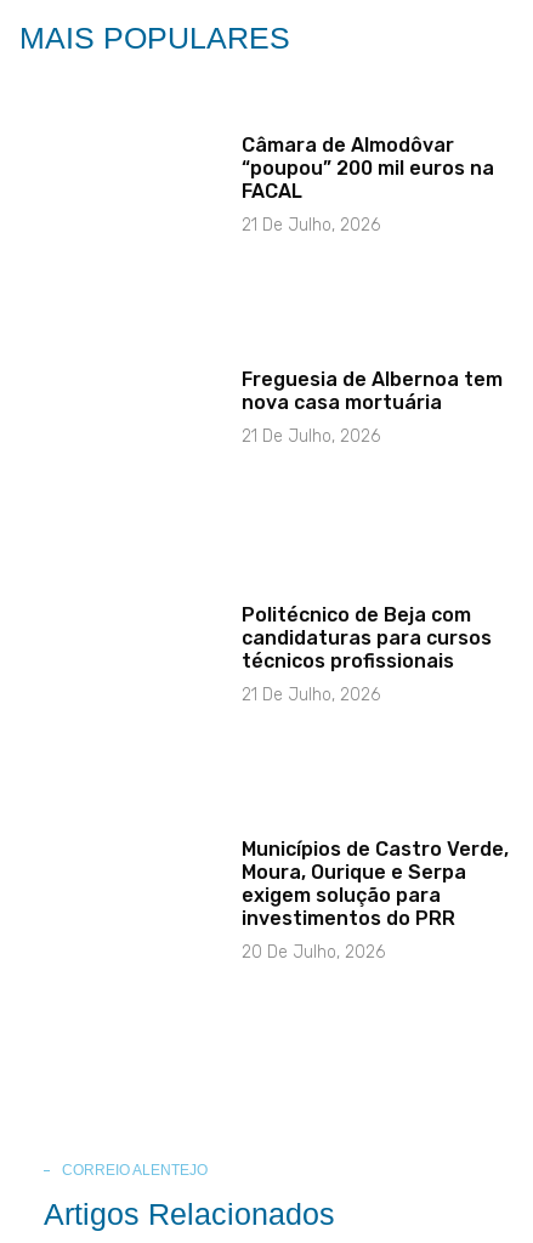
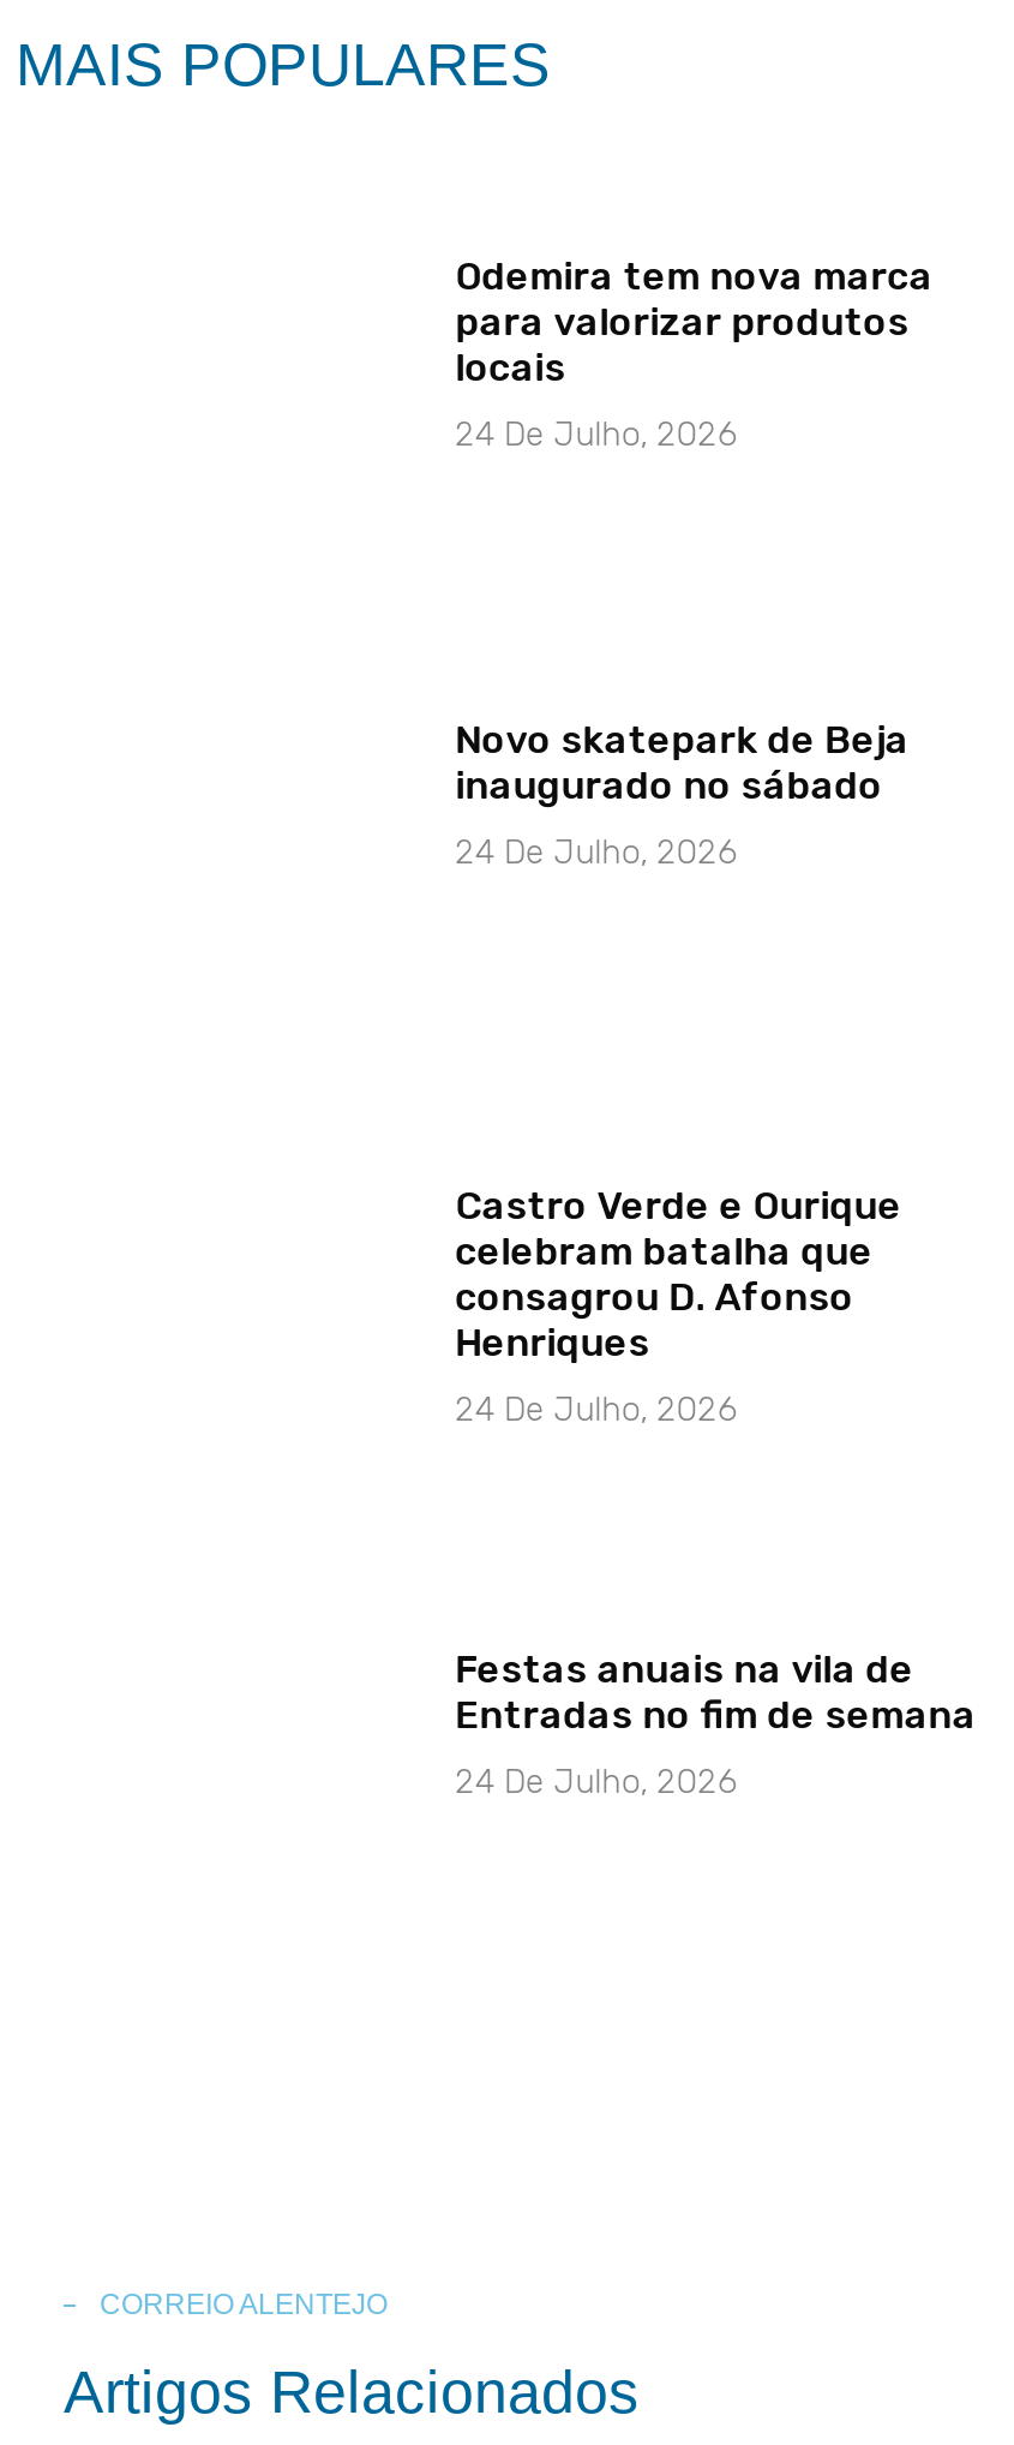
- Câmara de Almodôvar
- “poupou” 200 mil euros na
- FACAL
+ Odemira tem nova marca
+ para valorizar produtos
+ locais

- 21 De Julho, 2026
+ 24 De Julho, 2026

- Freguesia de Albernoa tem
- nova casa mortuária
+ Novo skatepark de Beja
+ inaugurado no sábado

- 21 De Julho, 2026
+ 24 De Julho, 2026

- Politécnico de Beja com
- candidaturas para cursos
- técnicos profissionais
+ Castro Verde e Ourique
+ celebram batalha que
+ consagrou D. Afonso
+ Henriques

- 21 De Julho, 2026
+ 24 De Julho, 2026

- Municípios de Castro Verde,
- Moura, Ourique e Serpa
- exigem solução para
- investimentos do PRR
+ Festas anuais na vila de
+ Entradas no fim de semana

- 20 De Julho, 2026
+ 24 De Julho, 2026
